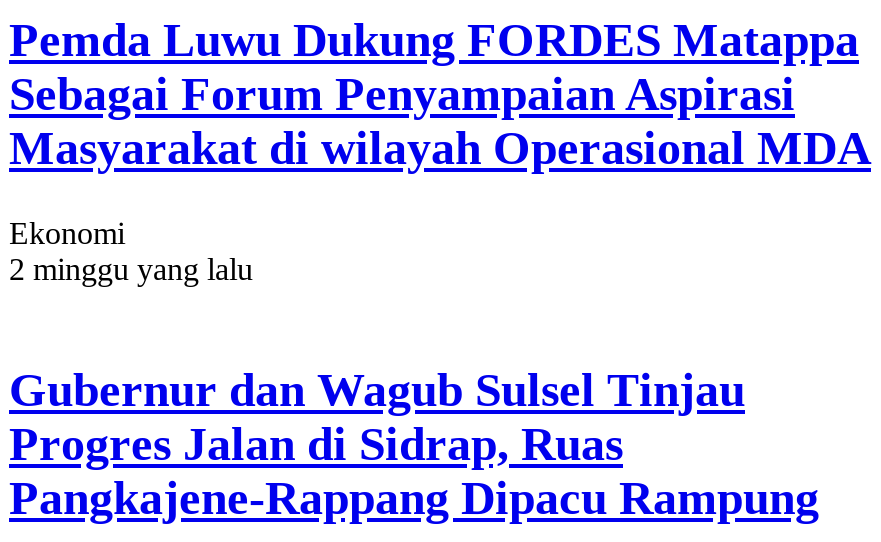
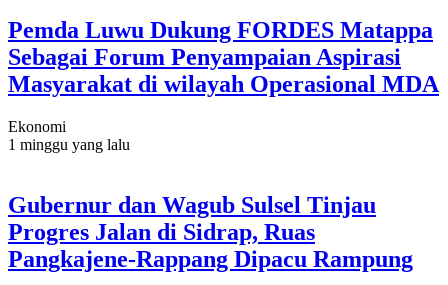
- 2 minggu yang lalu
+ 1 minggu yang lalu
